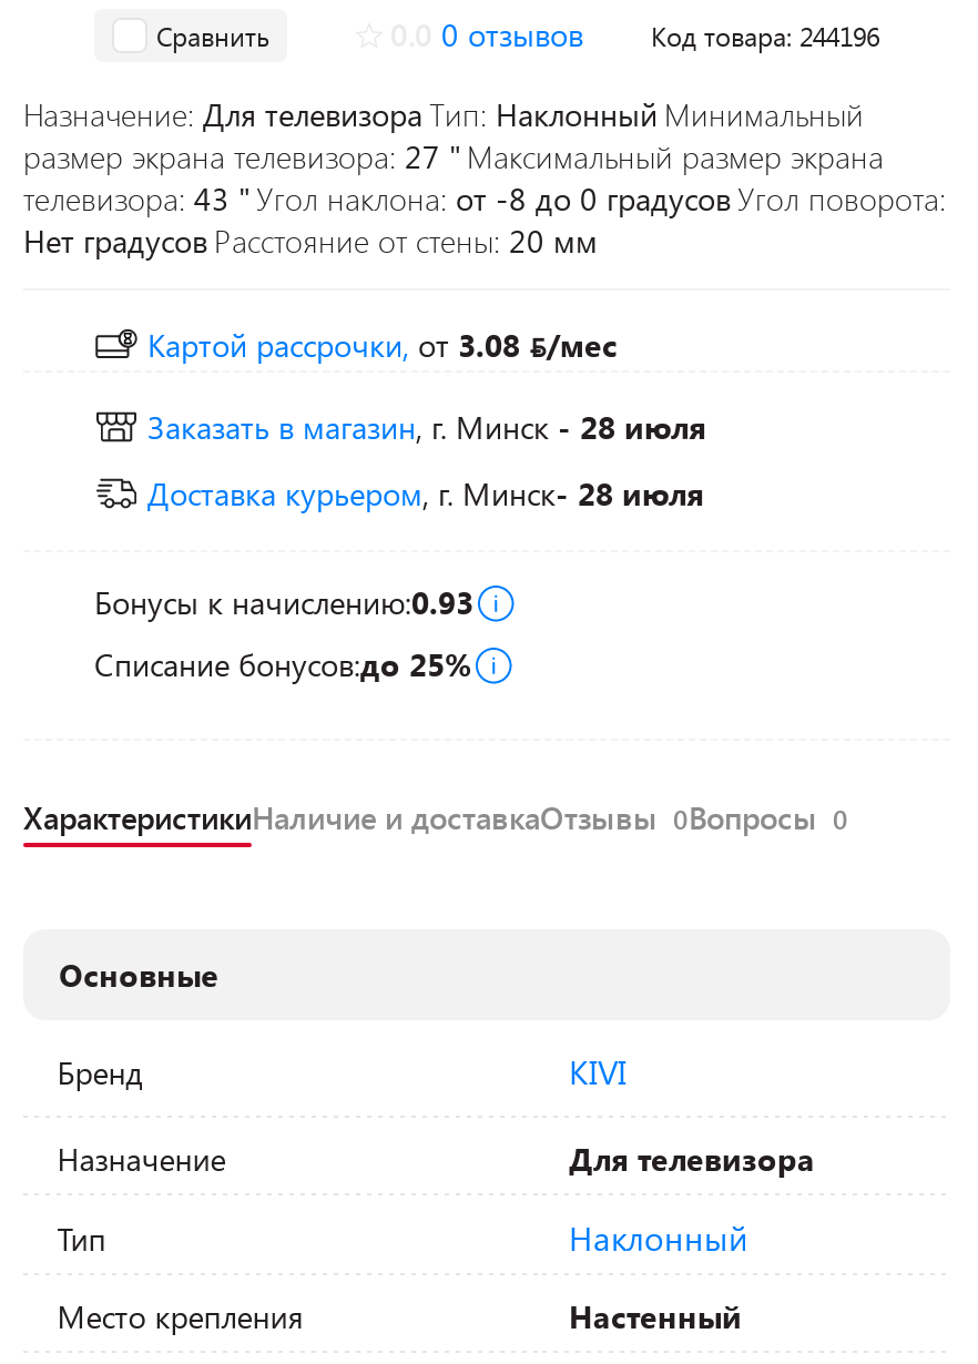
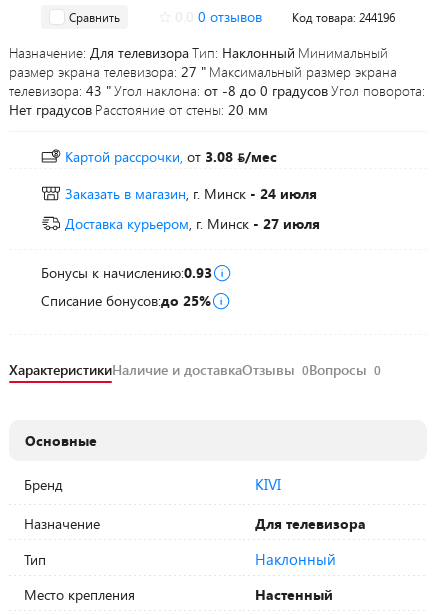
- Заказать в магазин, г. Минск - 28 июля
+ Заказать в магазин, г. Минск - 24 июля

- Доставка курьером, г. Минск- 28 июля
+ Доставка курьером, г. Минск- 27 июля
